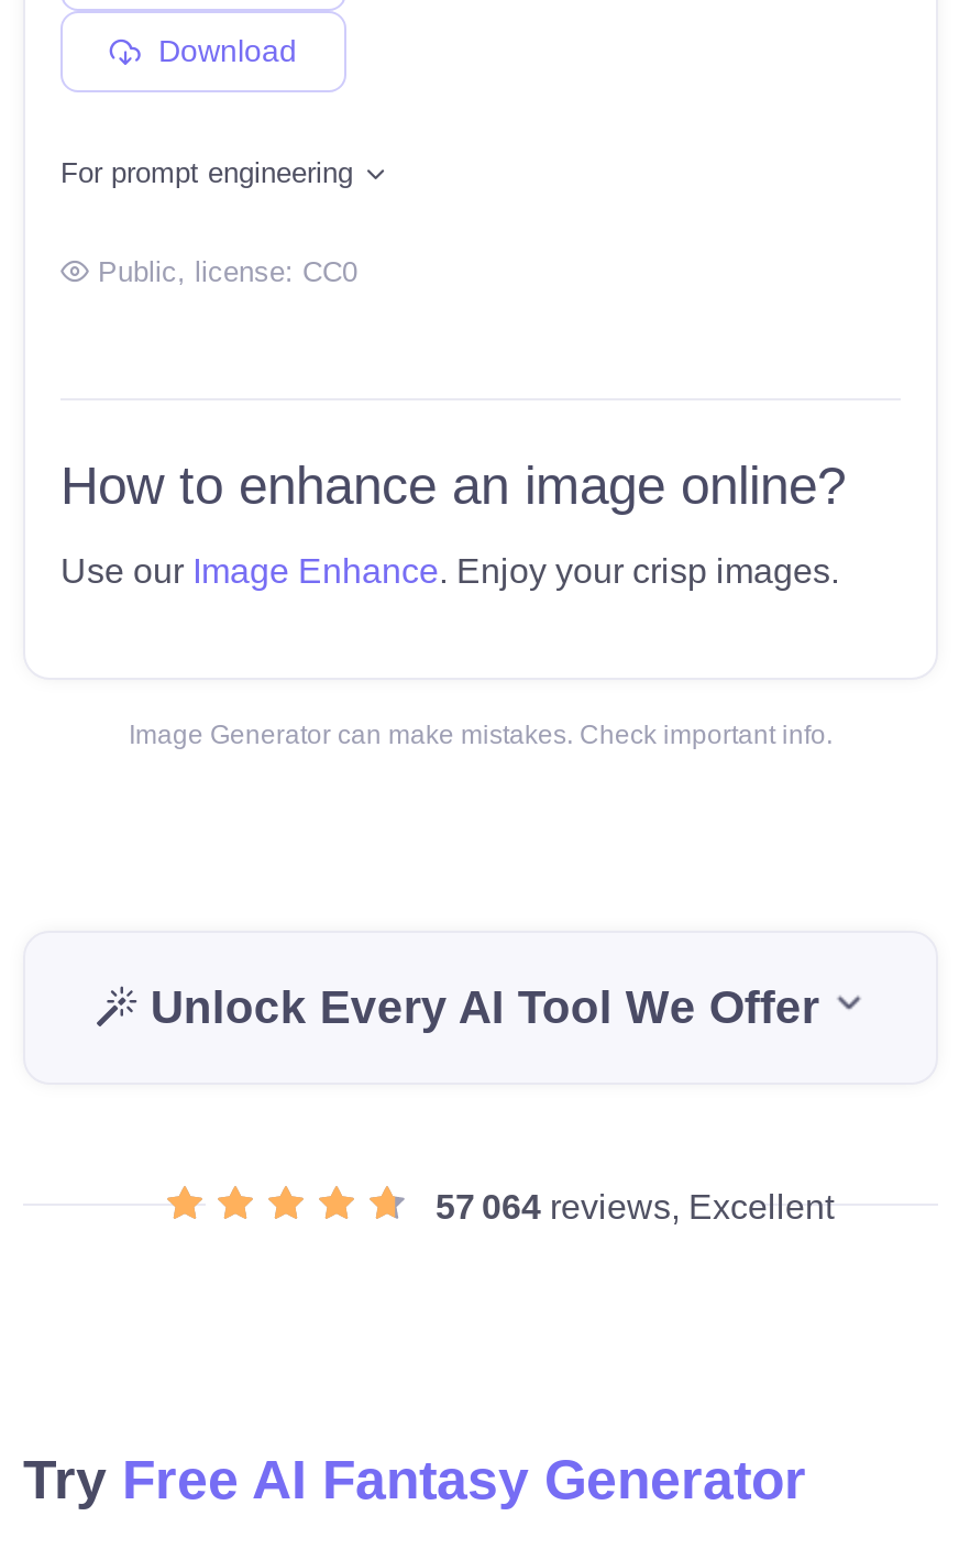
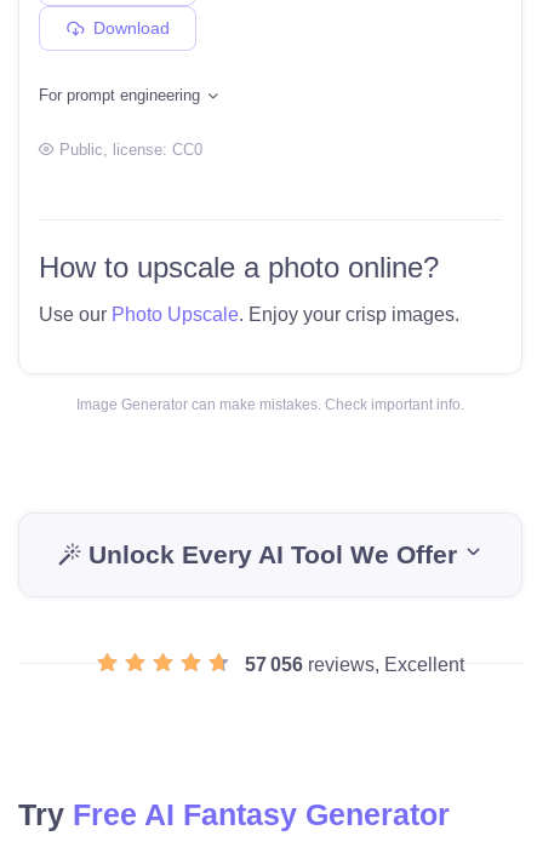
- How to enhance an image online?
+ How to upscale a photo online?

- Use our Image Enhance. Enjoy your crisp images.
+ Use our Photo Upscale. Enjoy your crisp images.

- 57 064 reviews, Excellent
+ 57 056 reviews, Excellent
